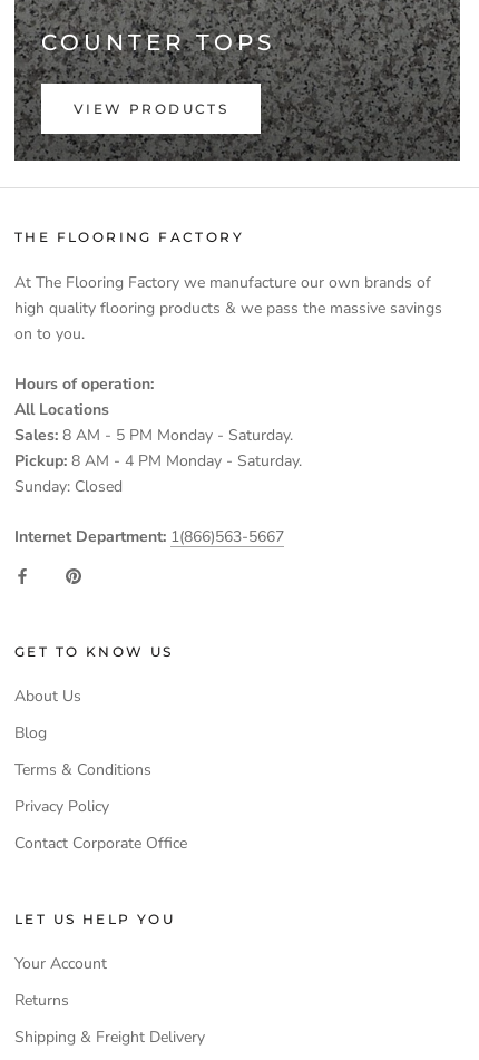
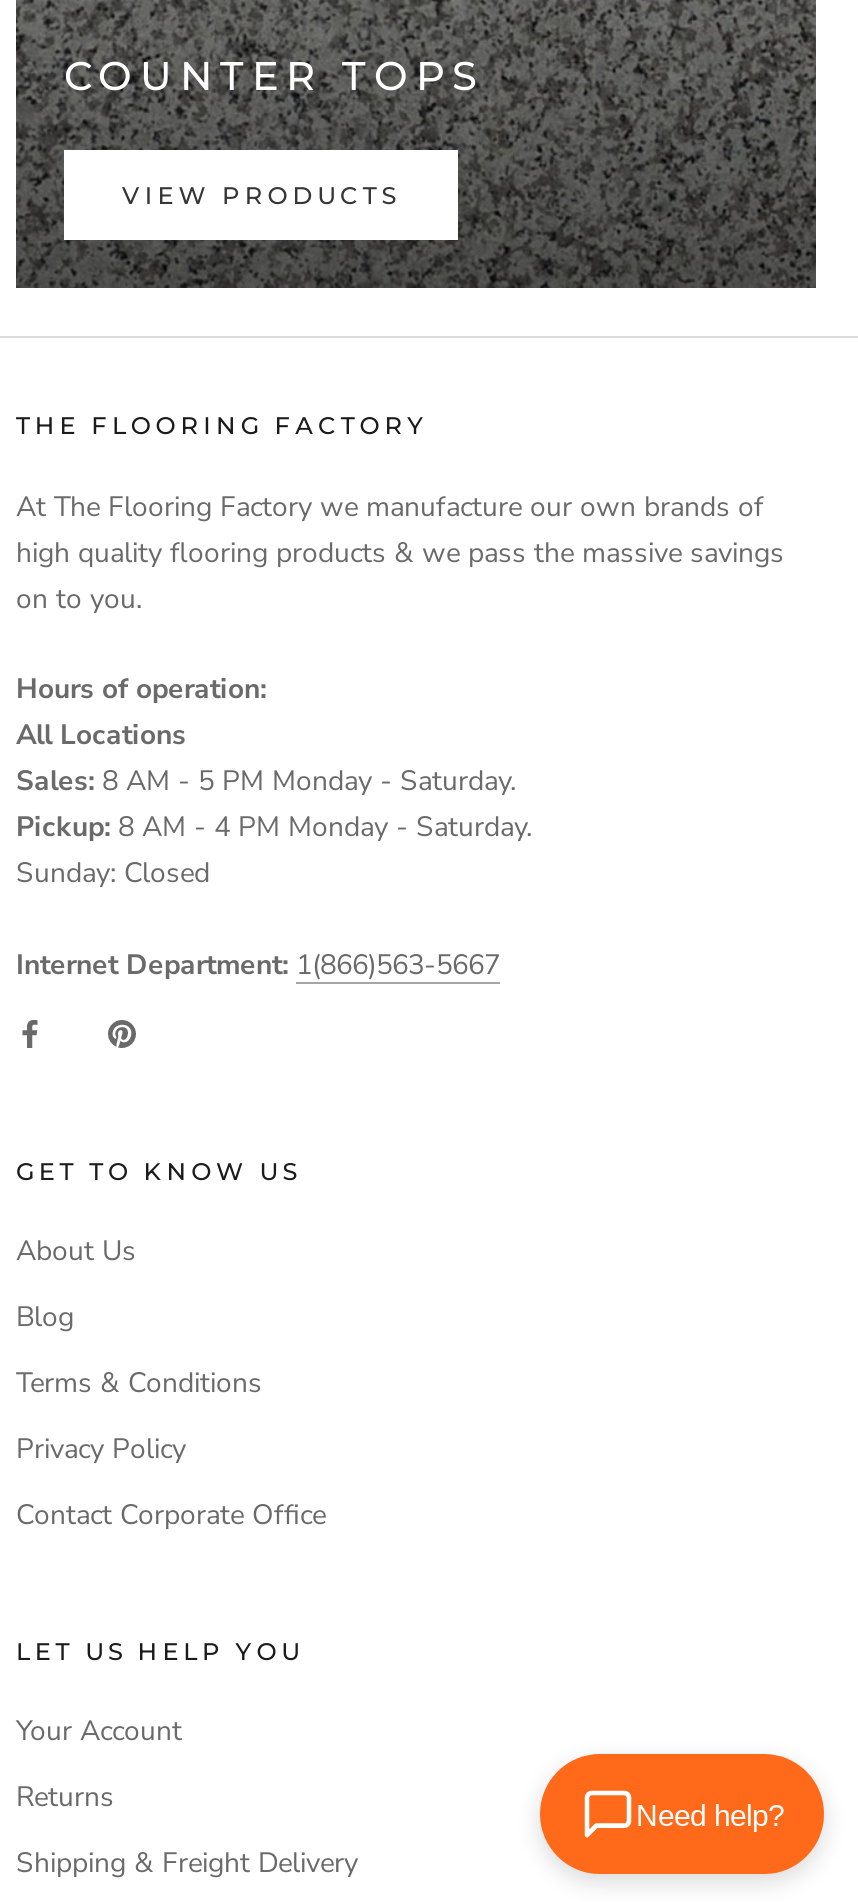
+ [image]
